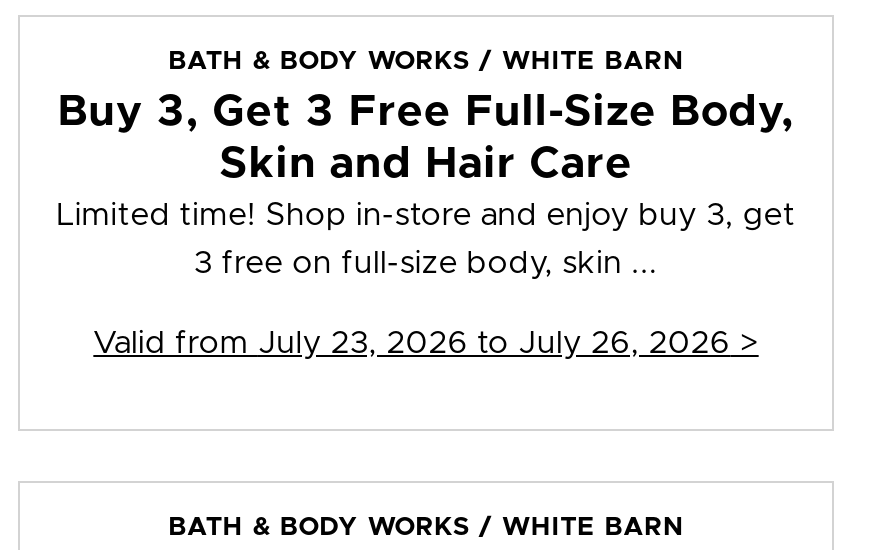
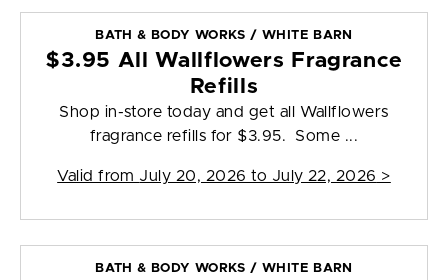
- Buy 3, Get 3 Free Full-Size Body,
- Skin and Hair Care
- Limited time! Shop in-store and enjoy buy 3, get
+ $3.95 All Wallflowers Fragrance
+ Refills
+ Shop in-store today and get all Wallflowers

- 3 free on full-size body, skin ...
+ fragrance refills for $3.95. Some ...

- Valid from July 23, 2026 to July 26, 2026 >
+ Valid from July 20, 2026 to July 22, 2026 >
